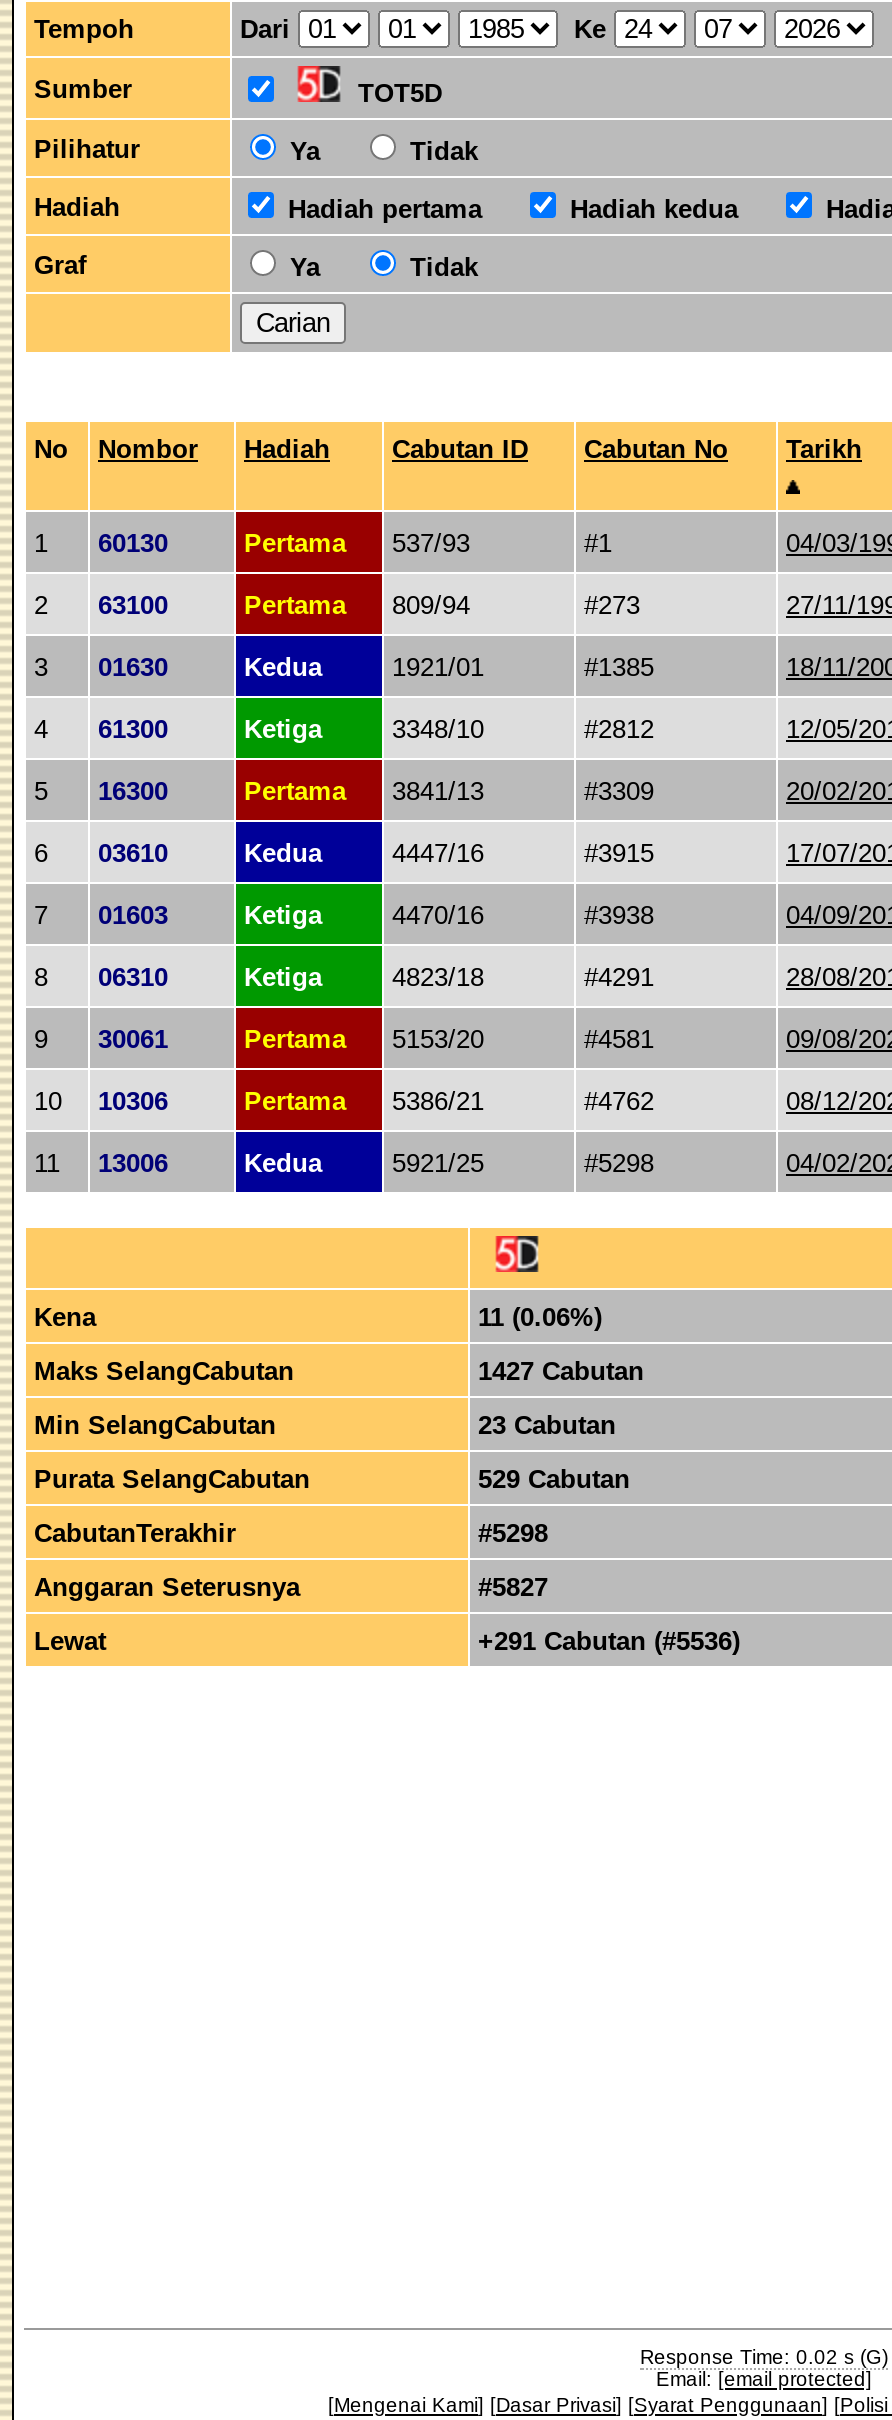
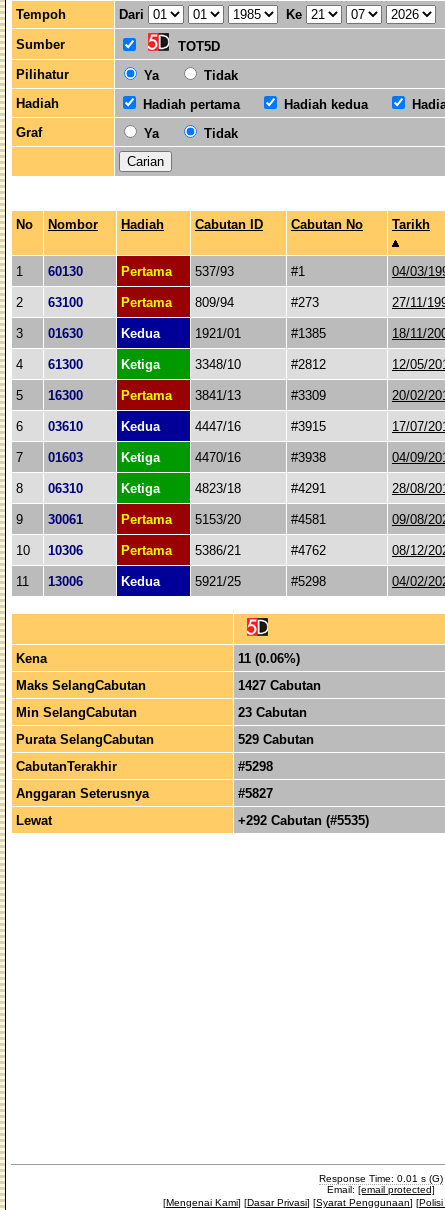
- +291 Cabutan (#5536)
+ +292 Cabutan (#5535)

- Response Time: 0.02 s (G)
+ Response Time: 0.01 s (G)
